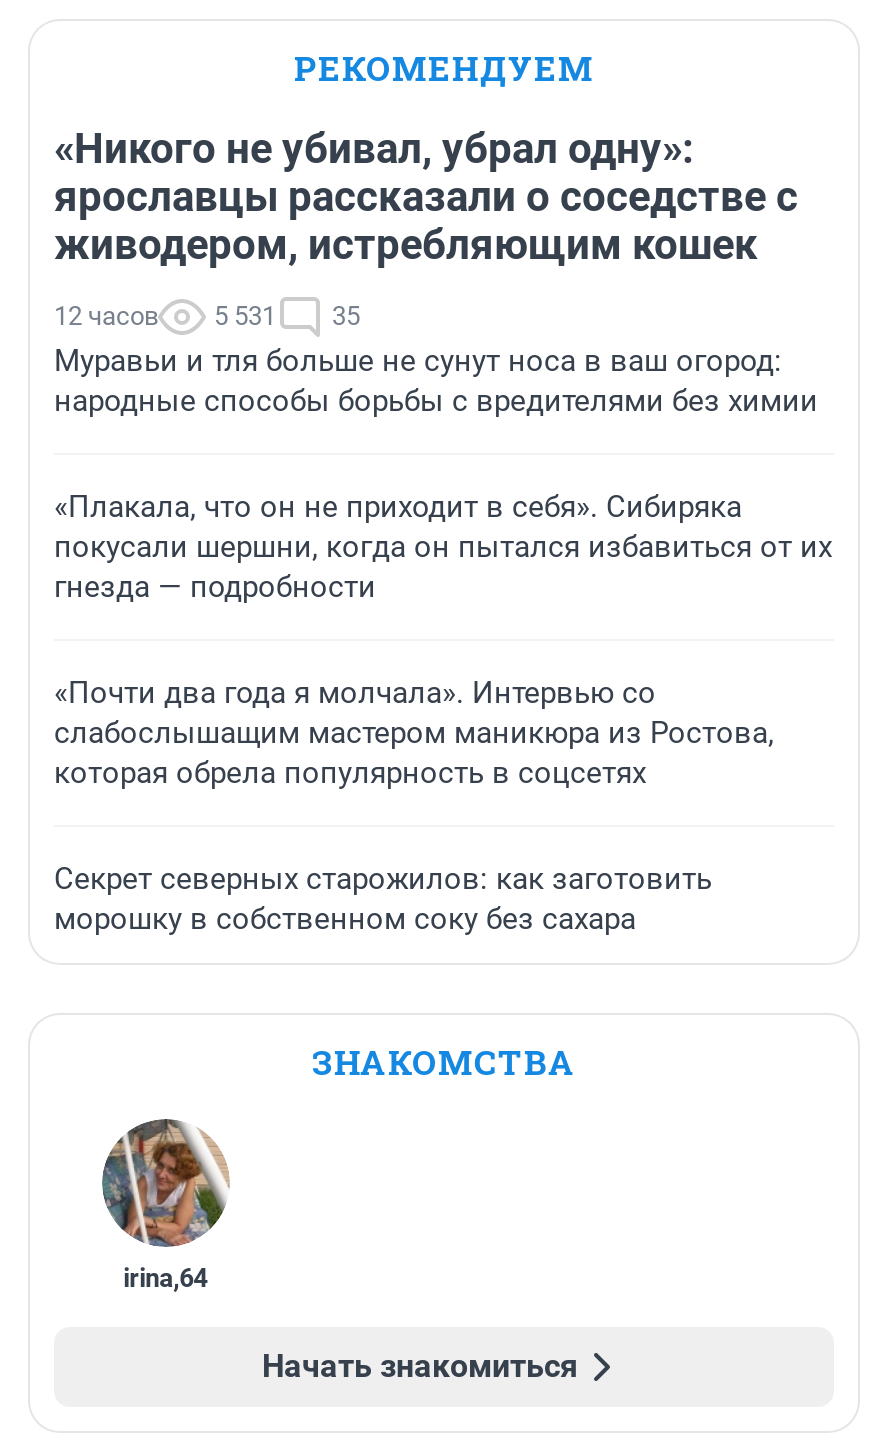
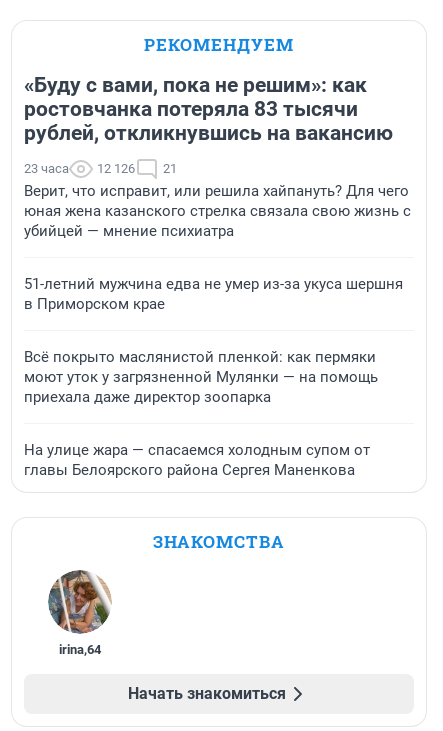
- «Никого не убивал, убрал одну»:
- ярославцы рассказали о соседстве с
- живодером, истребляющим кошек
+ «Буду с вами, пока не решим»: как
+ ростовчанка потеряла 83 тысячи
+ рублей, откликнувшись на вакансию

- 12 часов
- 5 531
- 35
- Муравьи и тля больше не сунут носа в ваш огород:
- народные способы борьбы с вредителями без химии
+ 23 часа
+ 12 126
+ 21
+ Верит, что исправит, или решила хайпануть? Для чего
+ юная жена казанского стрелка связала свою жизнь с
+ убийцей — мнение психиатра

- «Плакала, что он не приходит в себя». Сибиряка
- покусали шершни, когда он пытался избавиться от их
- гнезда — подробности
+ 51-летний мужчина едва не умер из-за укуса шершня
+ в Приморском крае

- «Почти два года я молчала». Интервью со
- слабослышащим мастером маникюра из Ростова,
- которая обрела популярность в соцсетях
+ Всё покрыто маслянистой пленкой: как пермяки
+ моют уток у загрязненной Мулянки — на помощь
+ приехала даже директор зоопарка

- Секрет северных старожилов: как заготовить
- морошку в собственном соку без сахара
+ На улице жара — спасаемся холодным супом от
+ главы Белоярского района Сергея Маненкова
